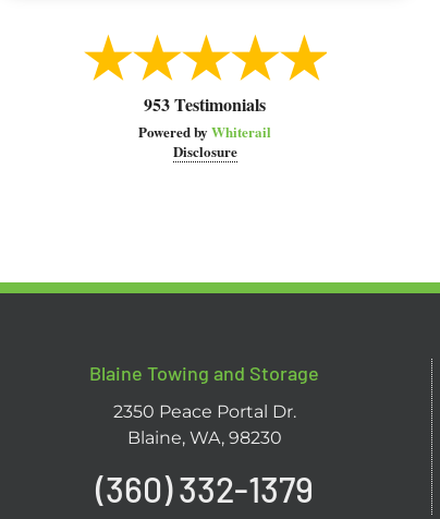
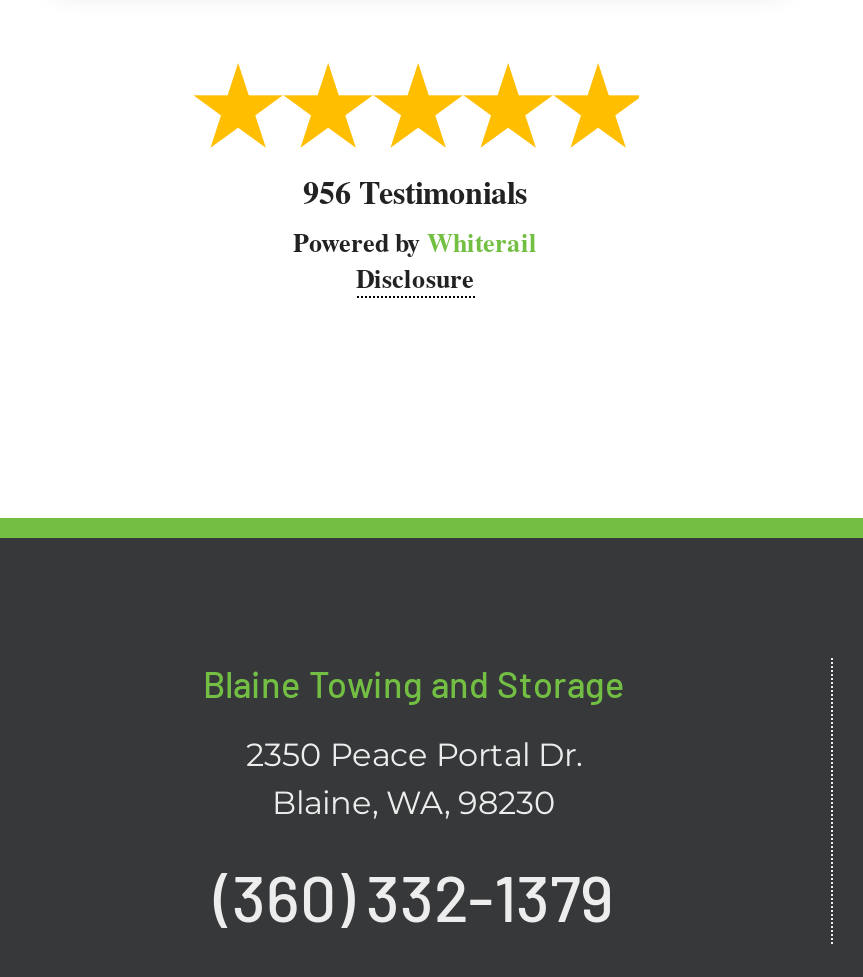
- 953 Testimonials
+ 956 Testimonials
